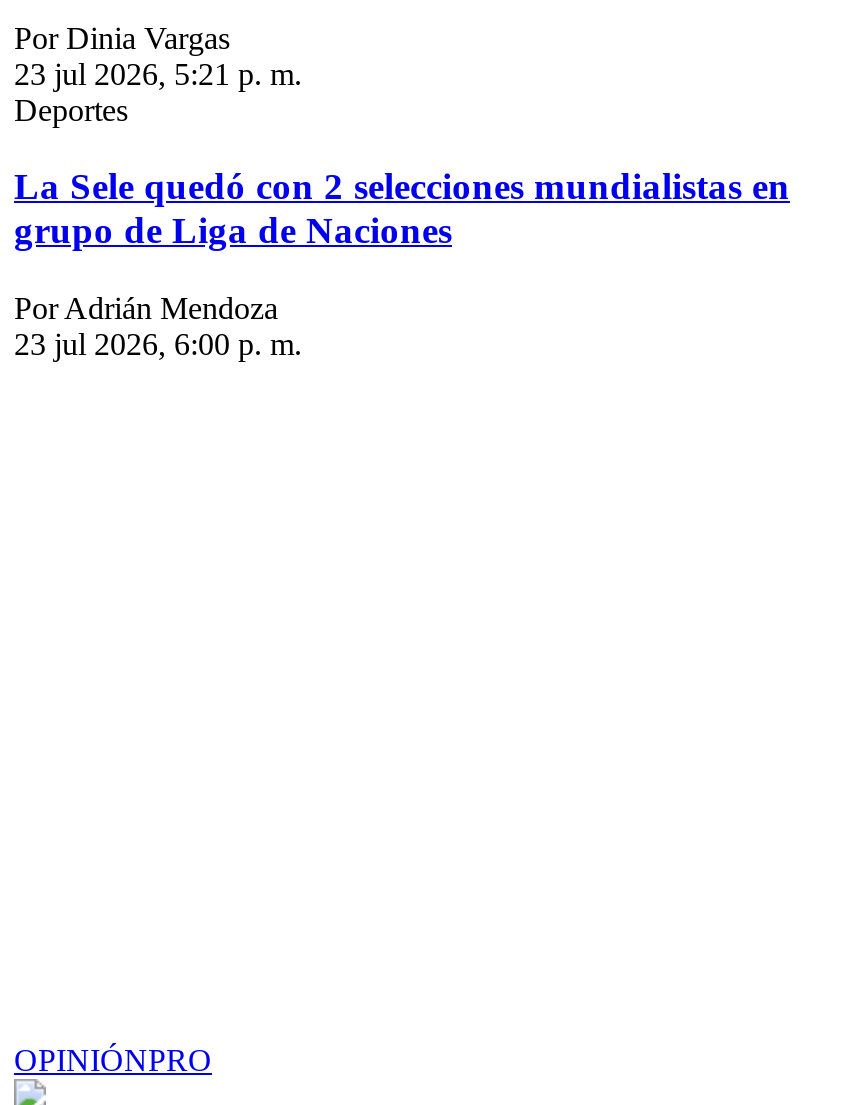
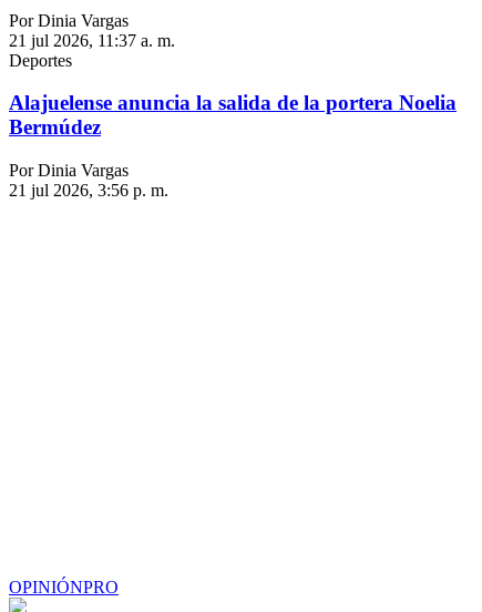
- 23 jul 2026, 5:21 p. m.
+ 21 jul 2026, 11:37 a. m.

- La Sele quedó con 2 selecciones mundialistas en
- grupo de Liga de Naciones
+ Alajuelense anuncia la salida de la portera Noelia
+ Bermúdez

- Por Adrián Mendoza
- 23 jul 2026, 6:00 p. m.
+ Por Dinia Vargas
+ 21 jul 2026, 3:56 p. m.
